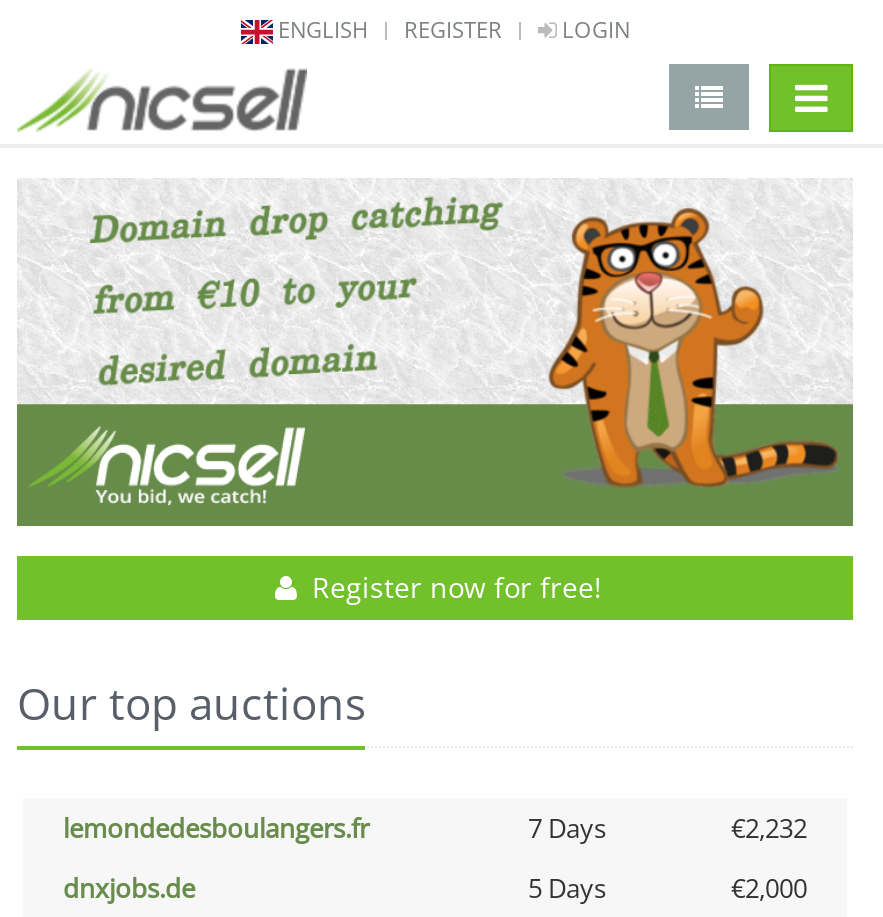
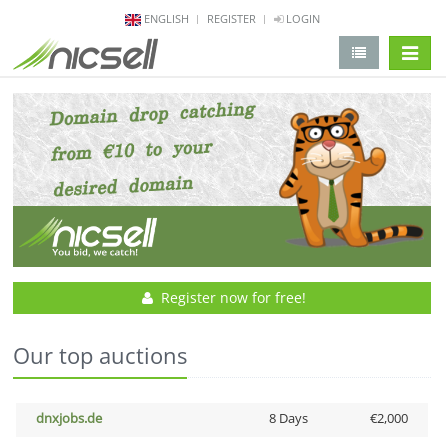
- lemondedesboulangers.fr
- 7 Days
- €2,232

- 5 Days
+ 8 Days
